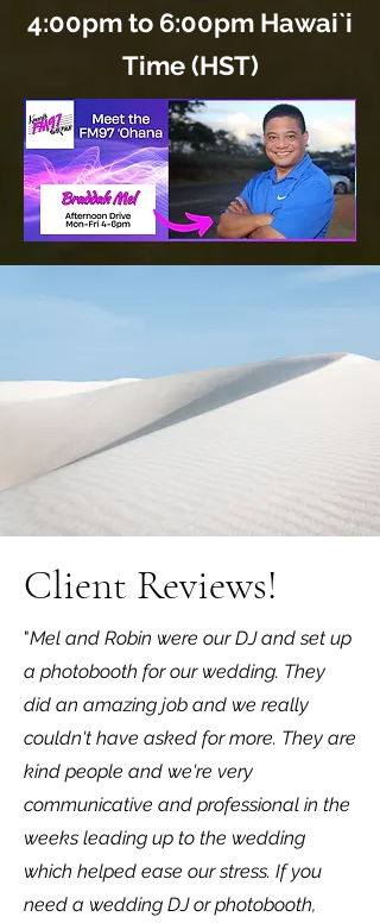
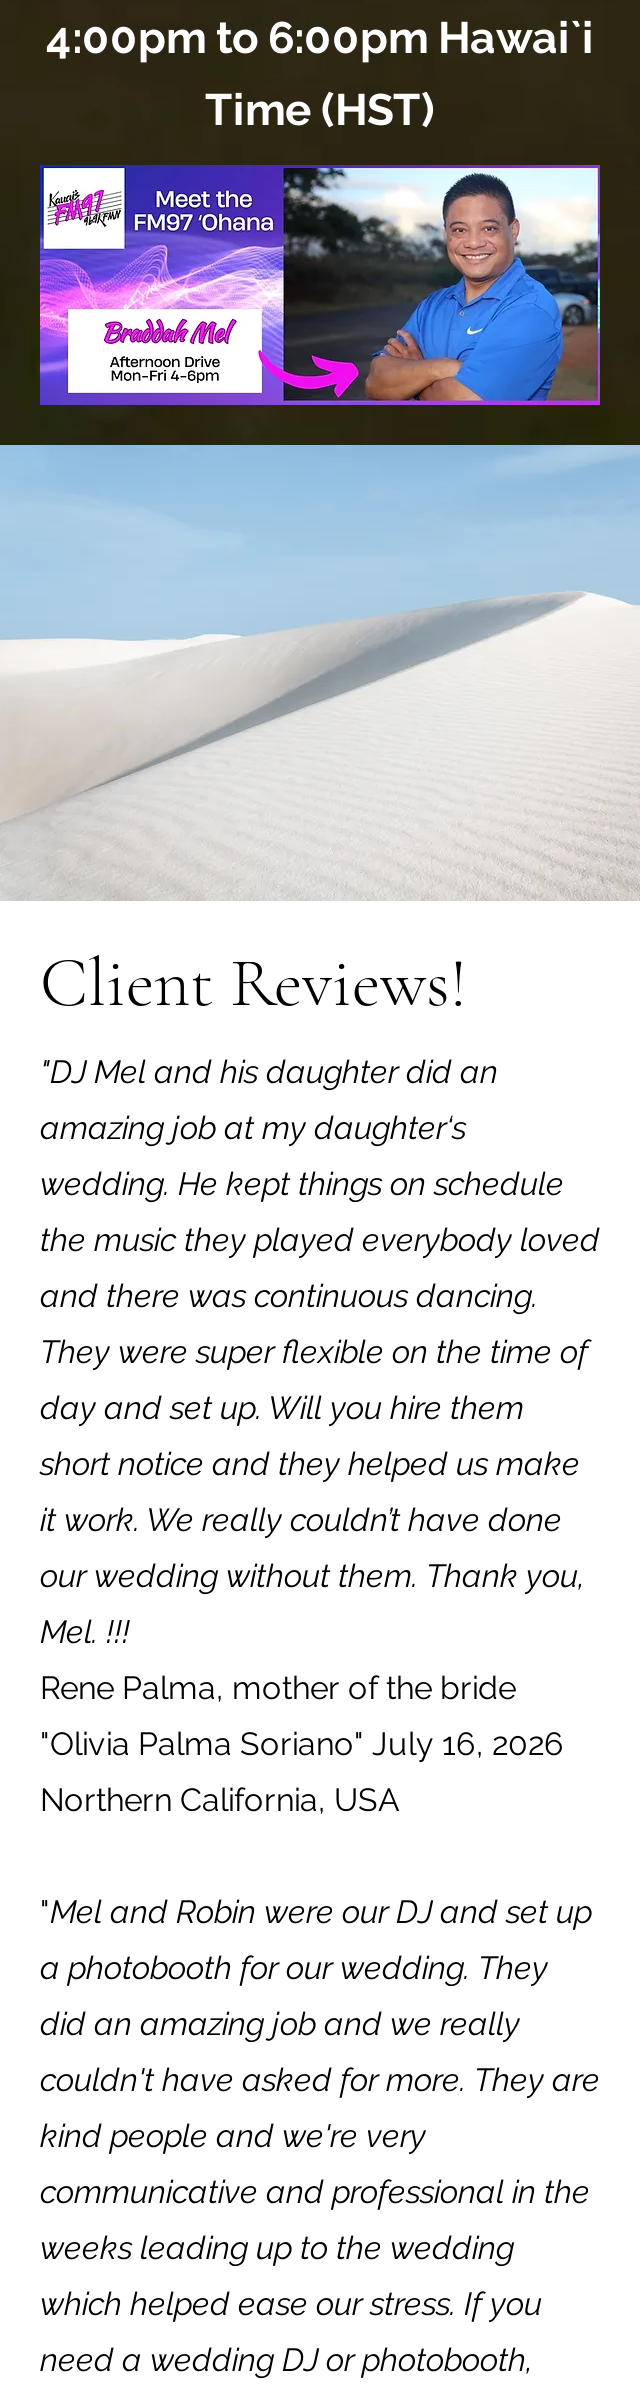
+ "DJ Mel and his daughter did an
+ amazing job at my daughter‘s
+ wedding. He kept things on schedule
+ the music they played everybody loved
+ and there was continuous dancing.
+ They were super flexible on the time of
+ day and set up. Will you hire them
+ short notice and they helped us make
+ it work. We really couldn’t have done
+ our wedding without them. Thank you,
+ Mel. !!!
+ Rene Palma, mother of the bride
+ "Olivia Palma Soriano" July 16, 2026
+ Northern California, USA
